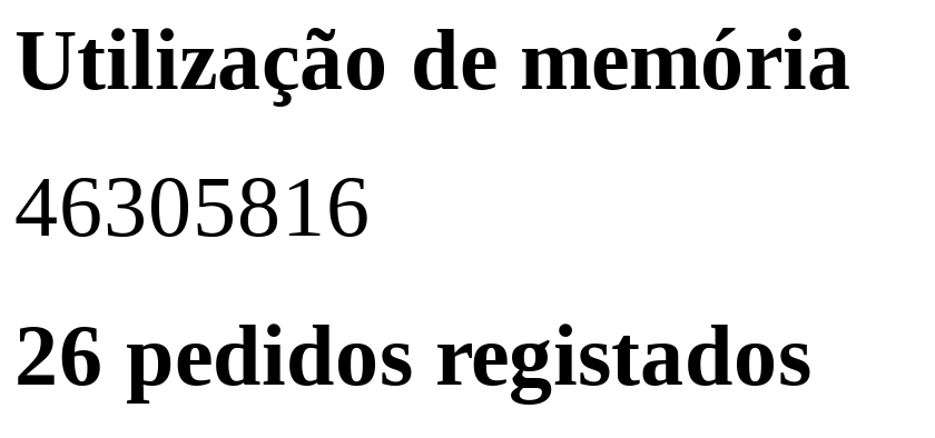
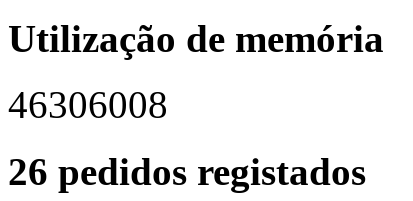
- 46305816
+ 46306008
